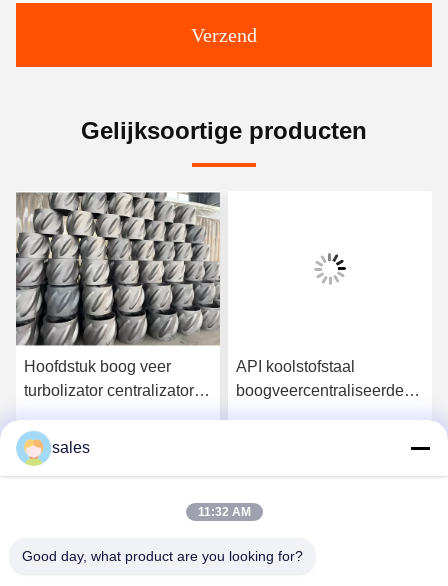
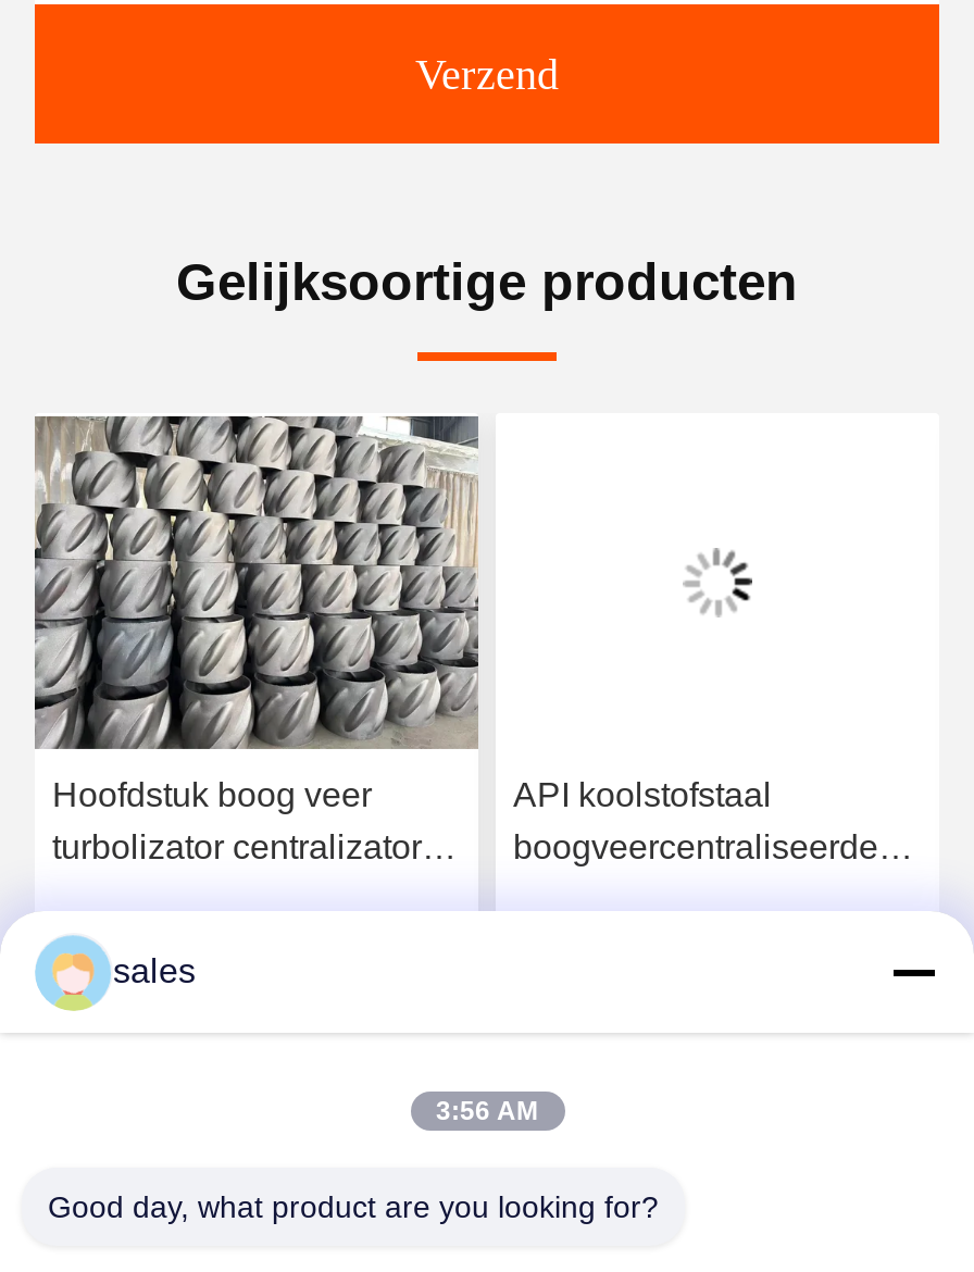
- 11:32 AM
+ 3:56 AM
